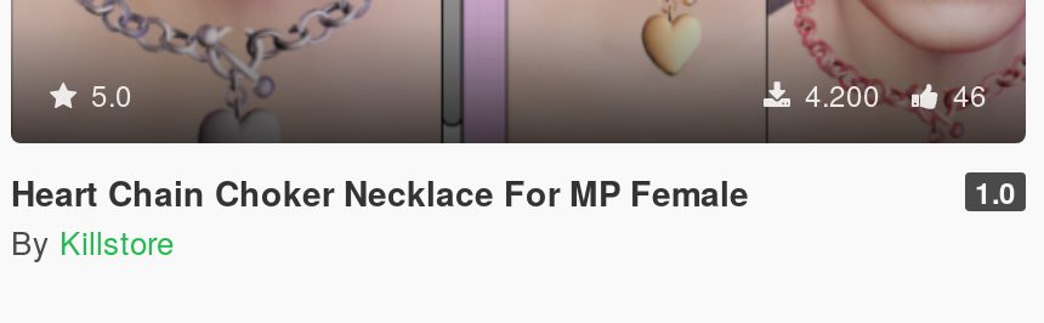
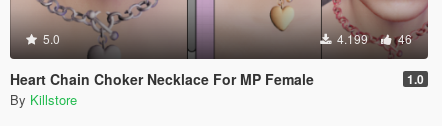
- 4.200 46
+ 4.199 46
